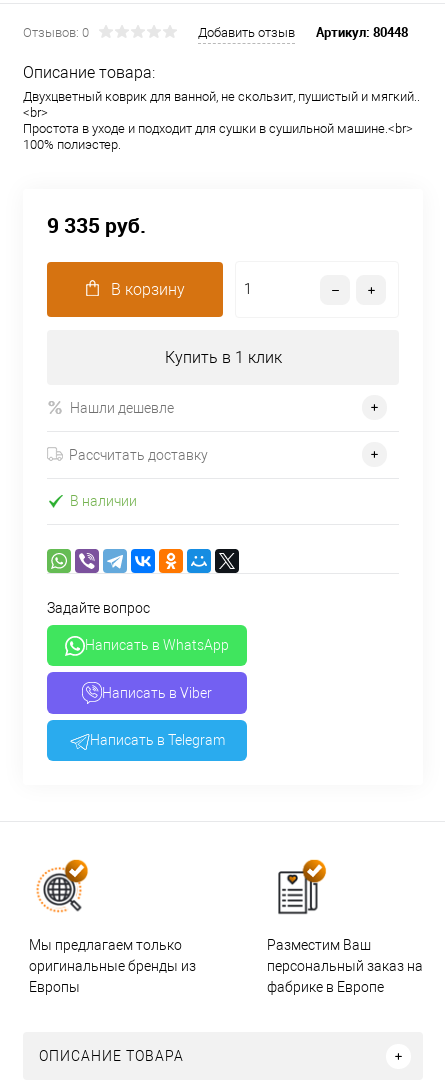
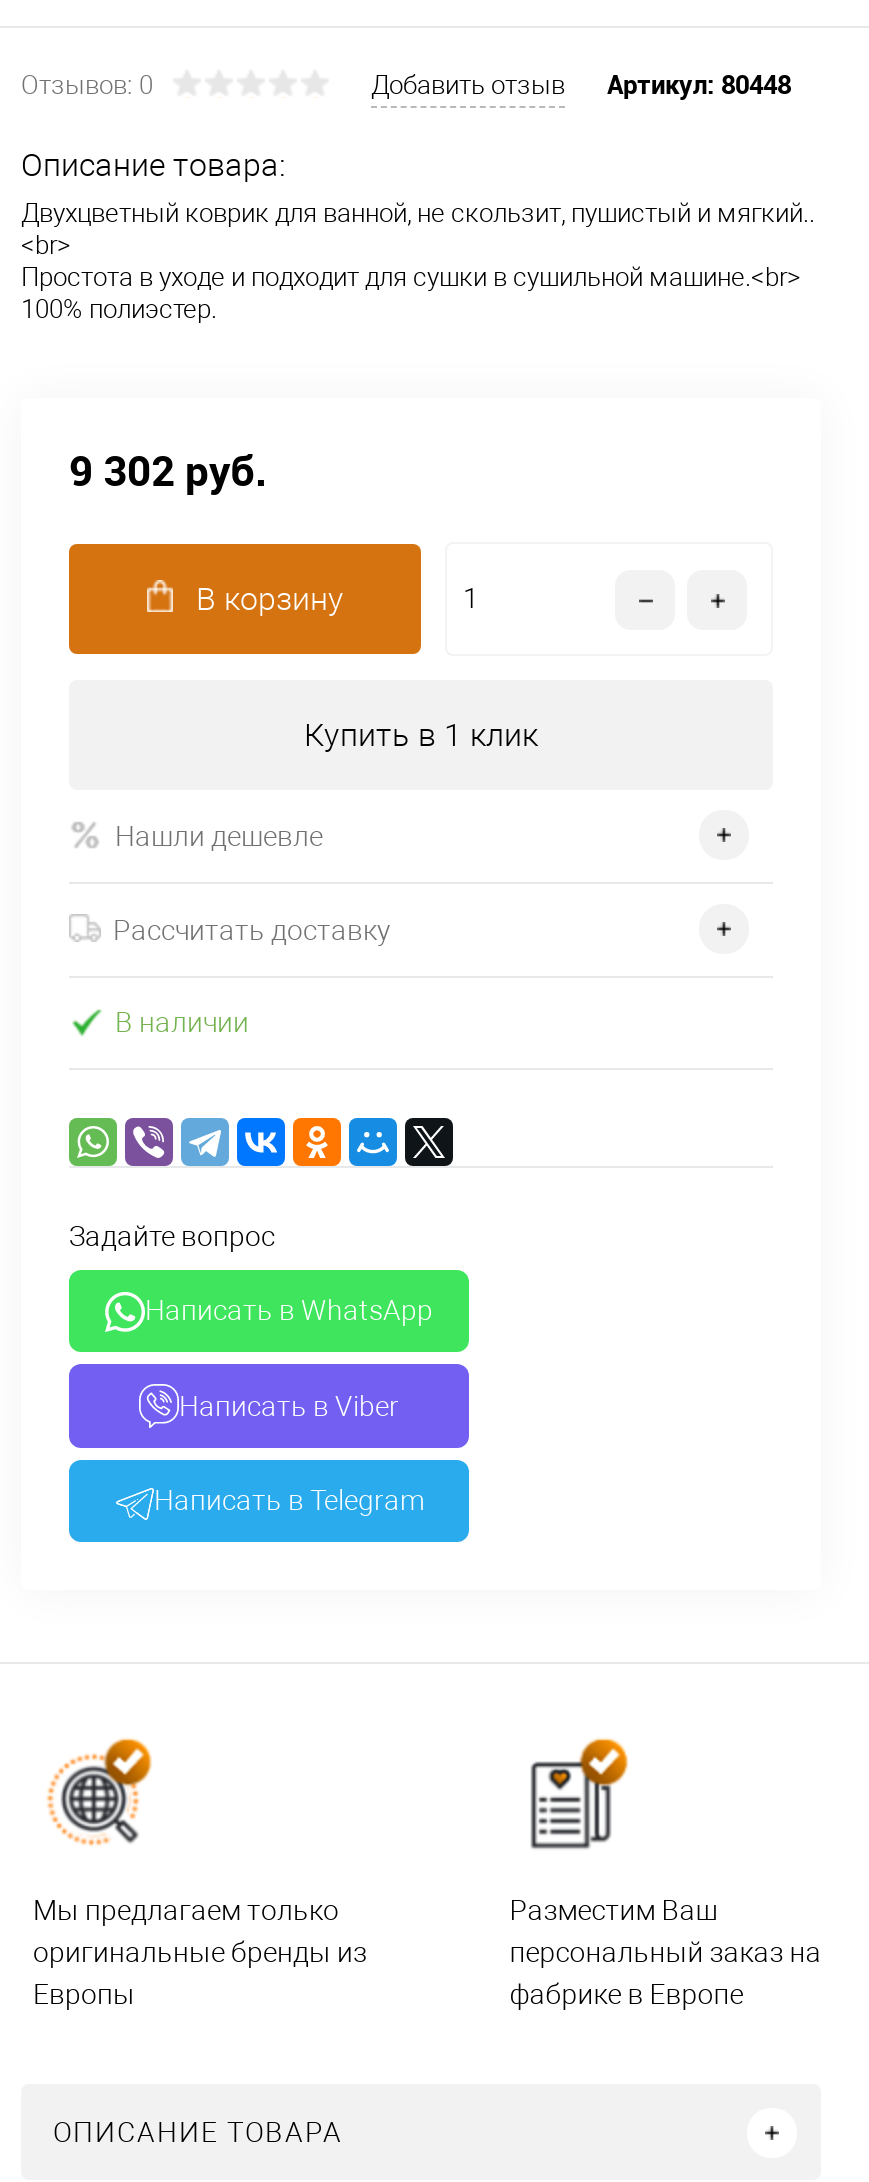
- 9 335 руб.
+ 9 302 руб.
